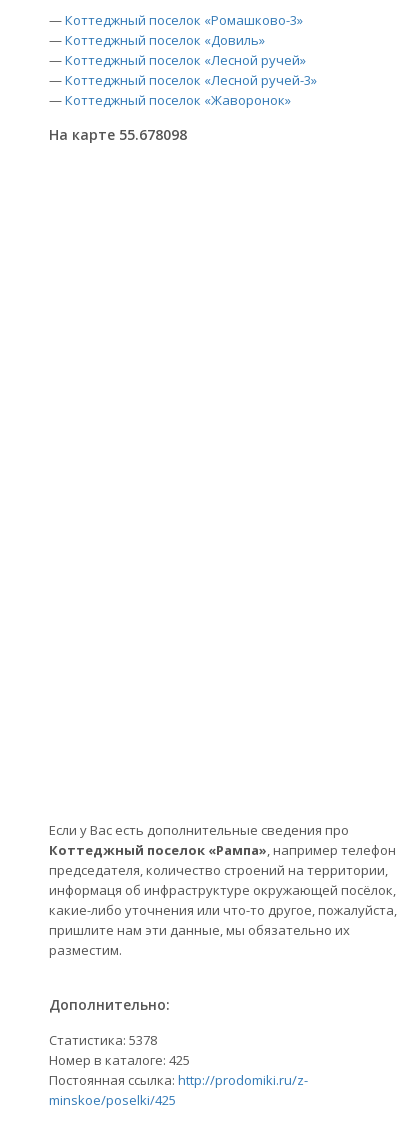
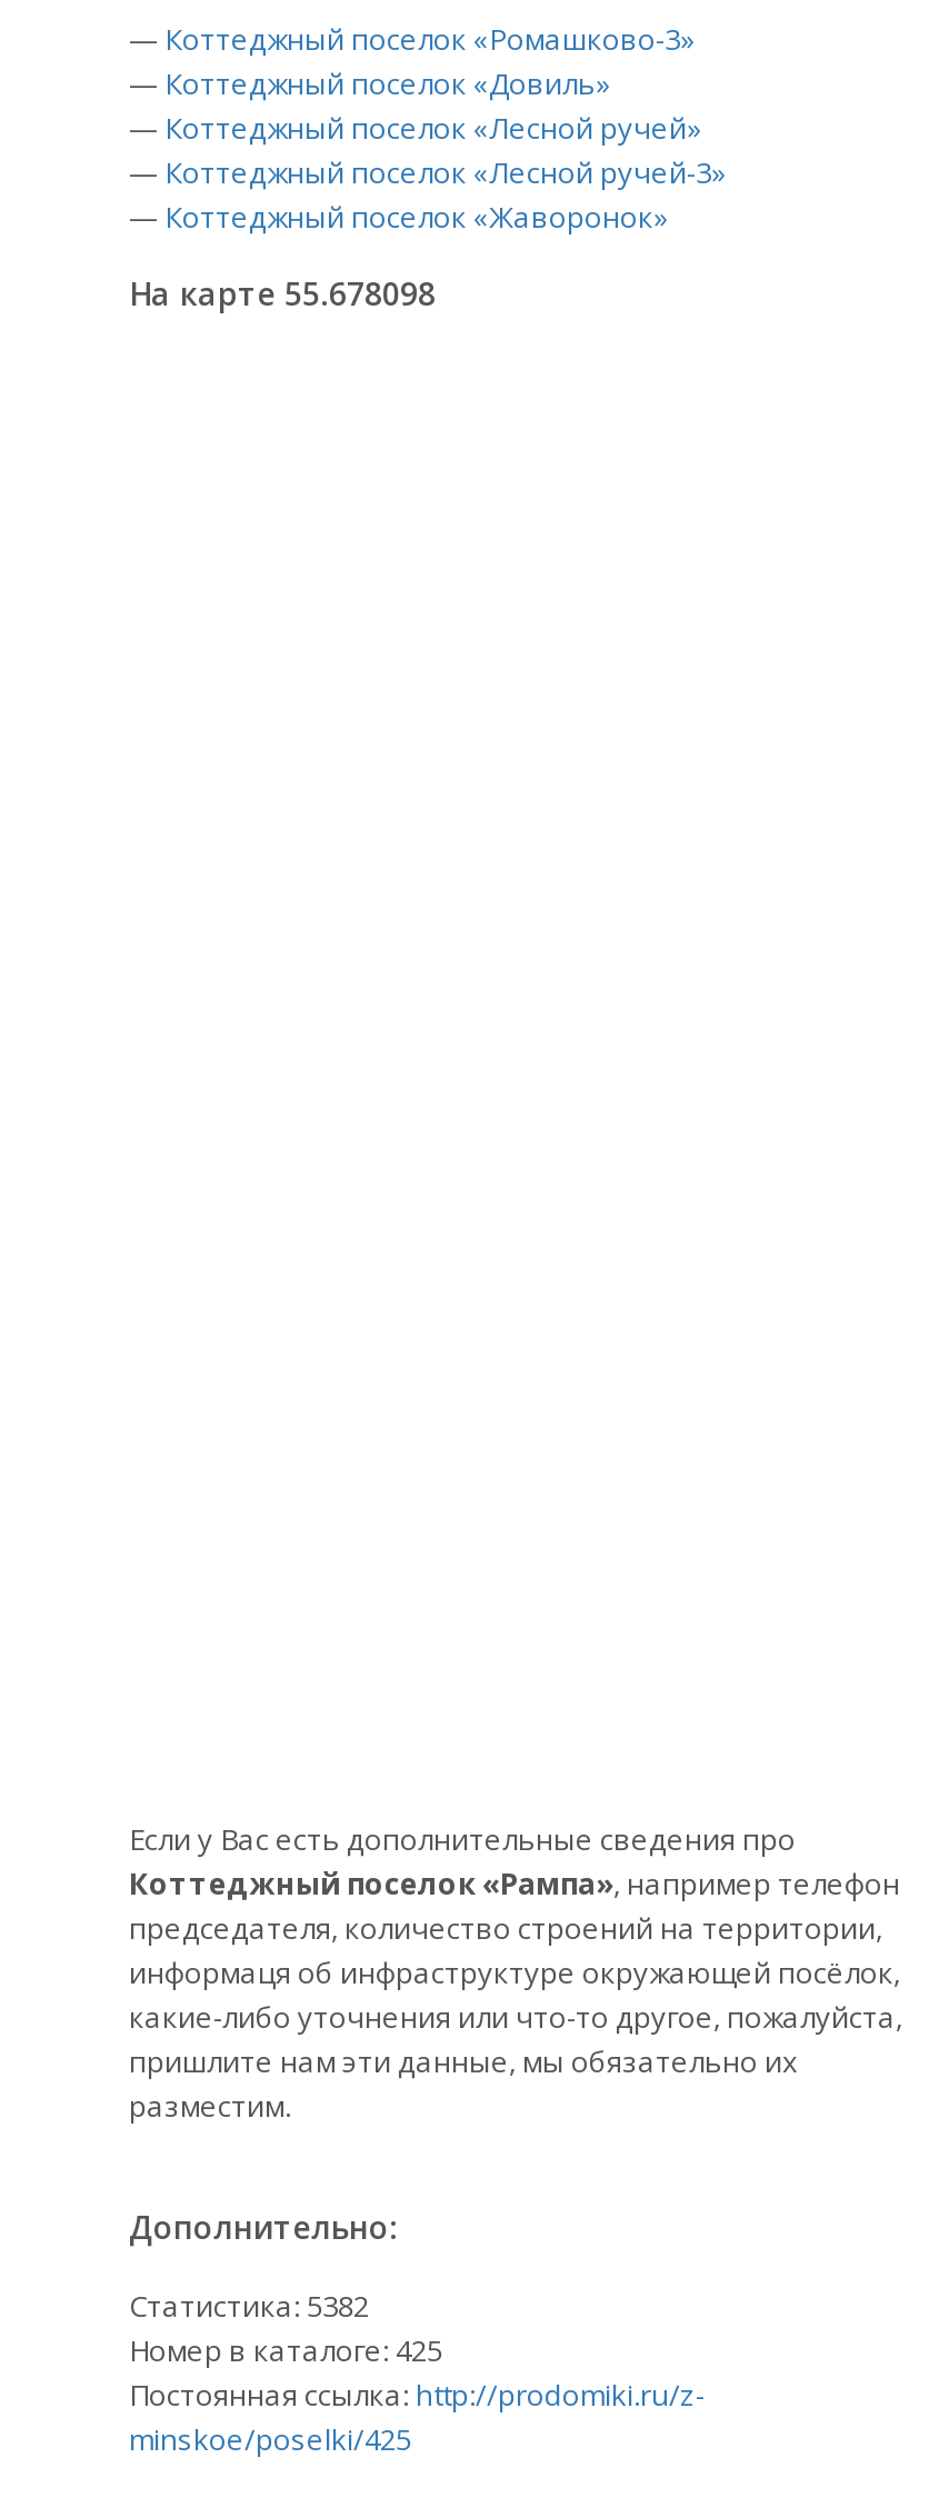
- Статистика: 5378
+ Статистика: 5382
